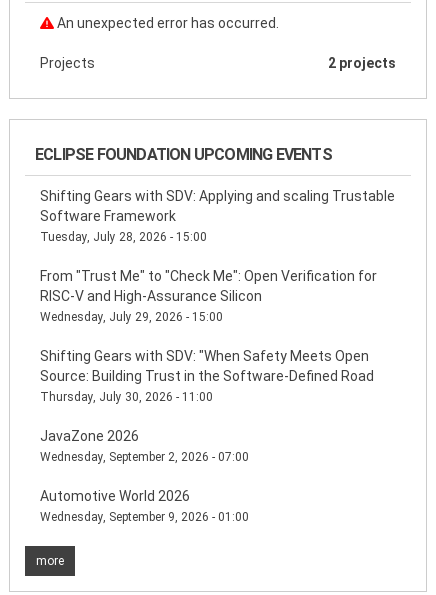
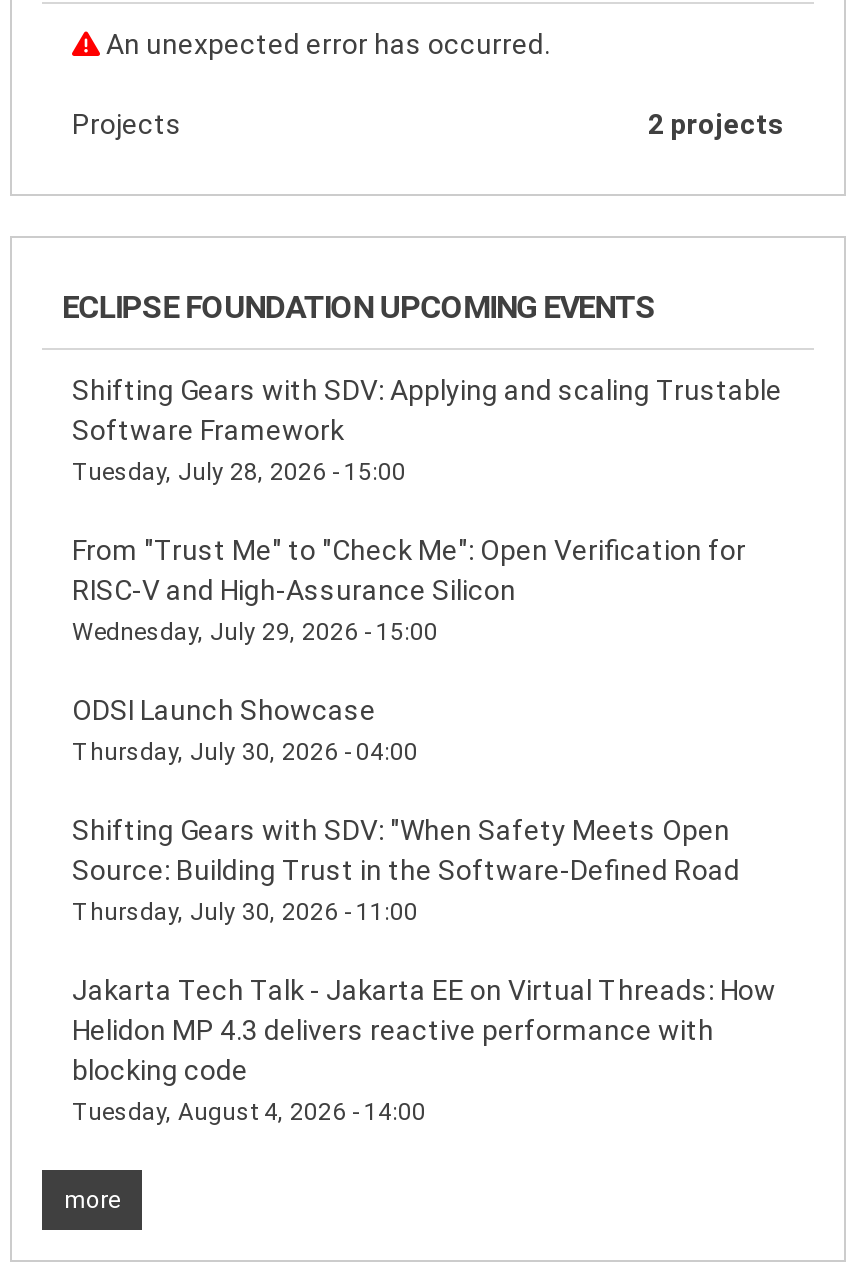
+ ODSI Launch Showcase
+ Thursday, July 30, 2026 - 04:00

moved down: Shifting Gears with SDV: "When Safety Meets Open | Source: Building Trust in the Software-Defined Road | Thursday, July 30, 2026 - 11:00

- JavaZone 2026
- Wednesday, September 2, 2026 - 07:00
- Automotive World 2026
- Wednesday, September 9, 2026 - 01:00
+ Jakarta Tech Talk - Jakarta EE on Virtual Threads: How
+ Helidon MP 4.3 delivers reactive performance with
+ blocking code
+ Tuesday, August 4, 2026 - 14:00
